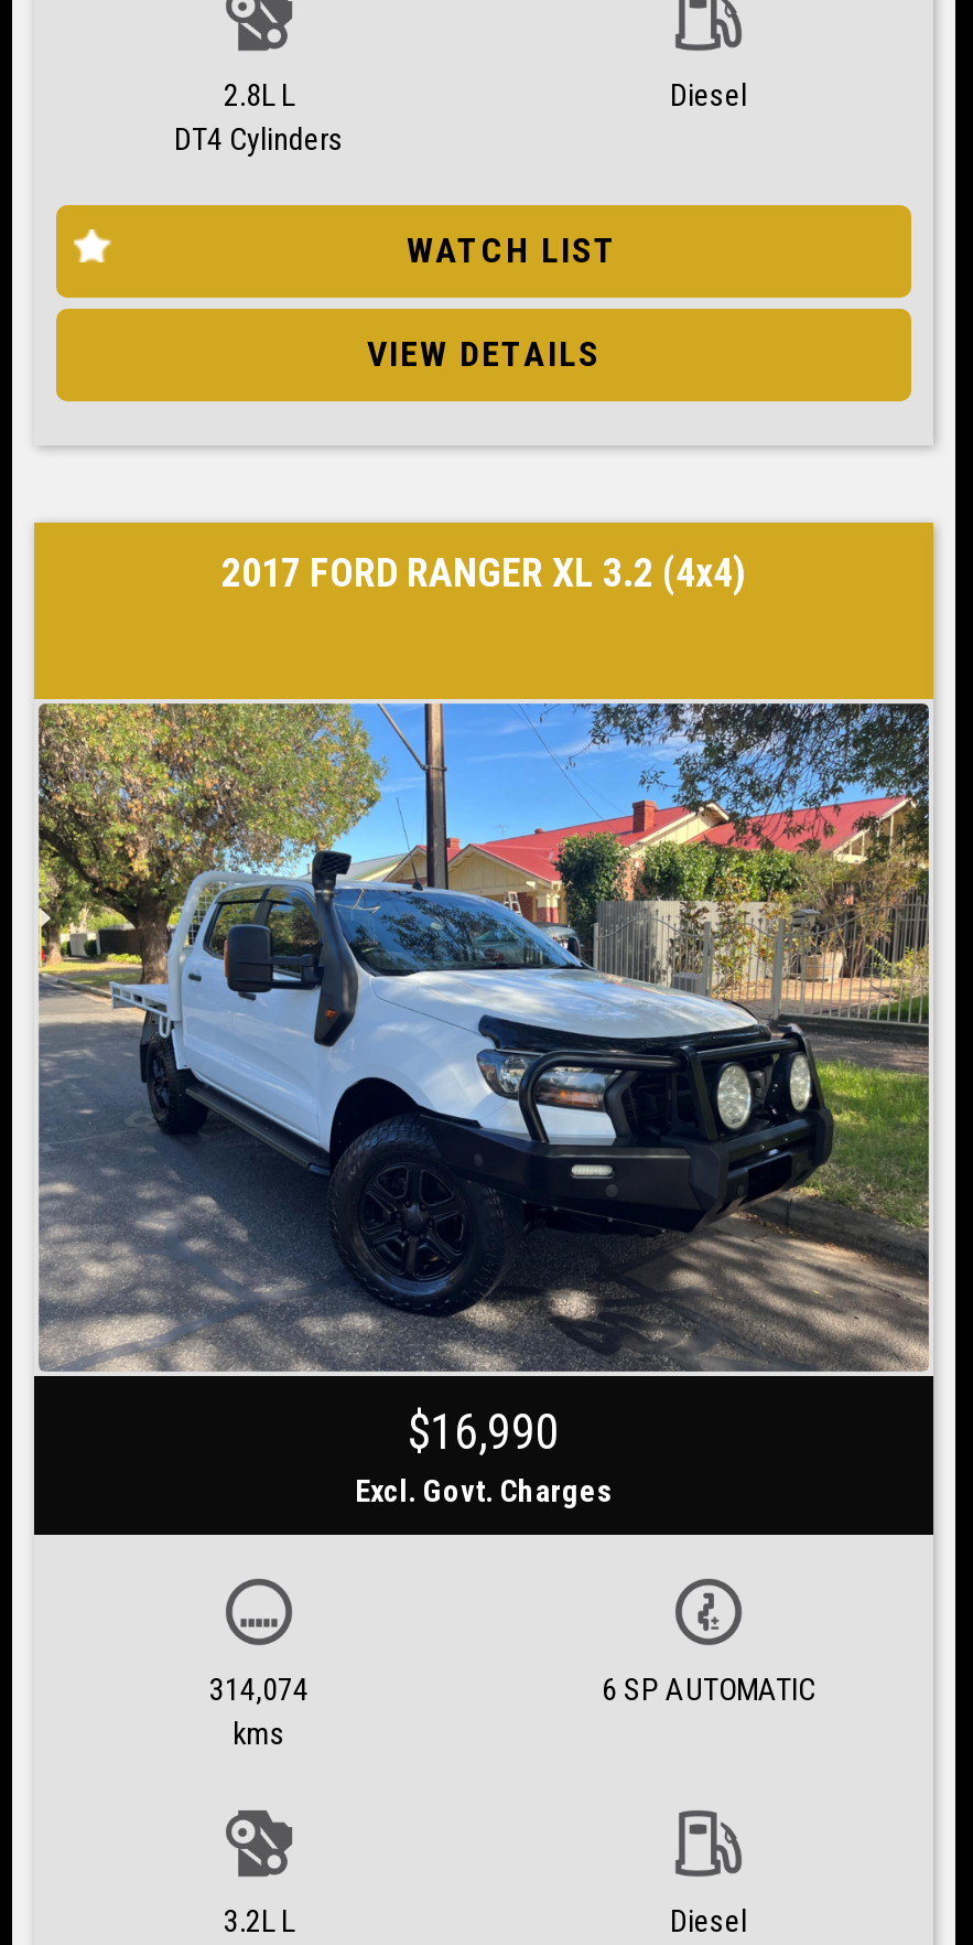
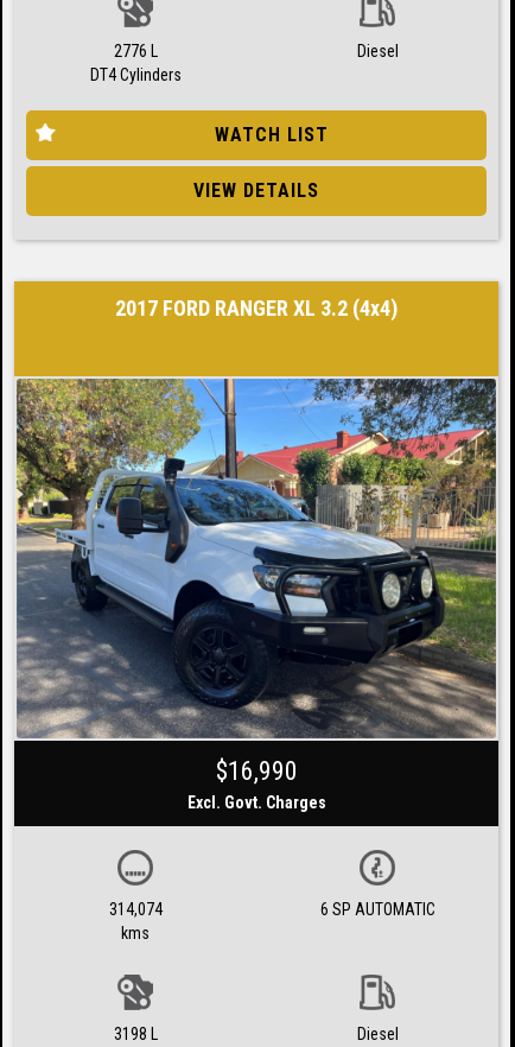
- 2.8L L
+ 2776 L

- 3.2L L
+ 3198 L
